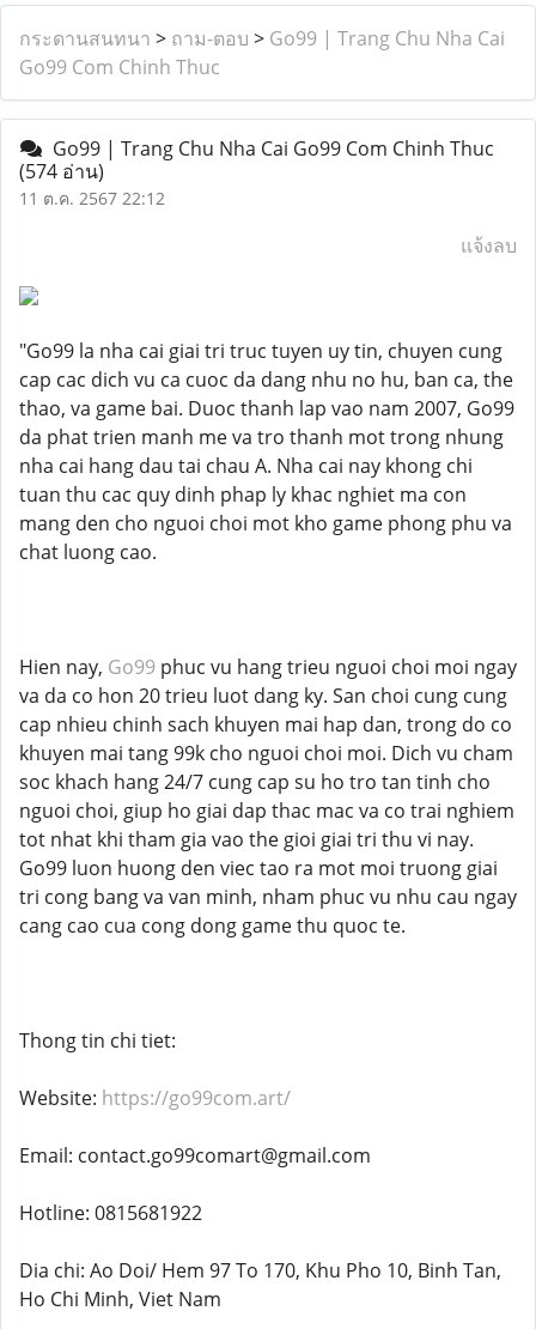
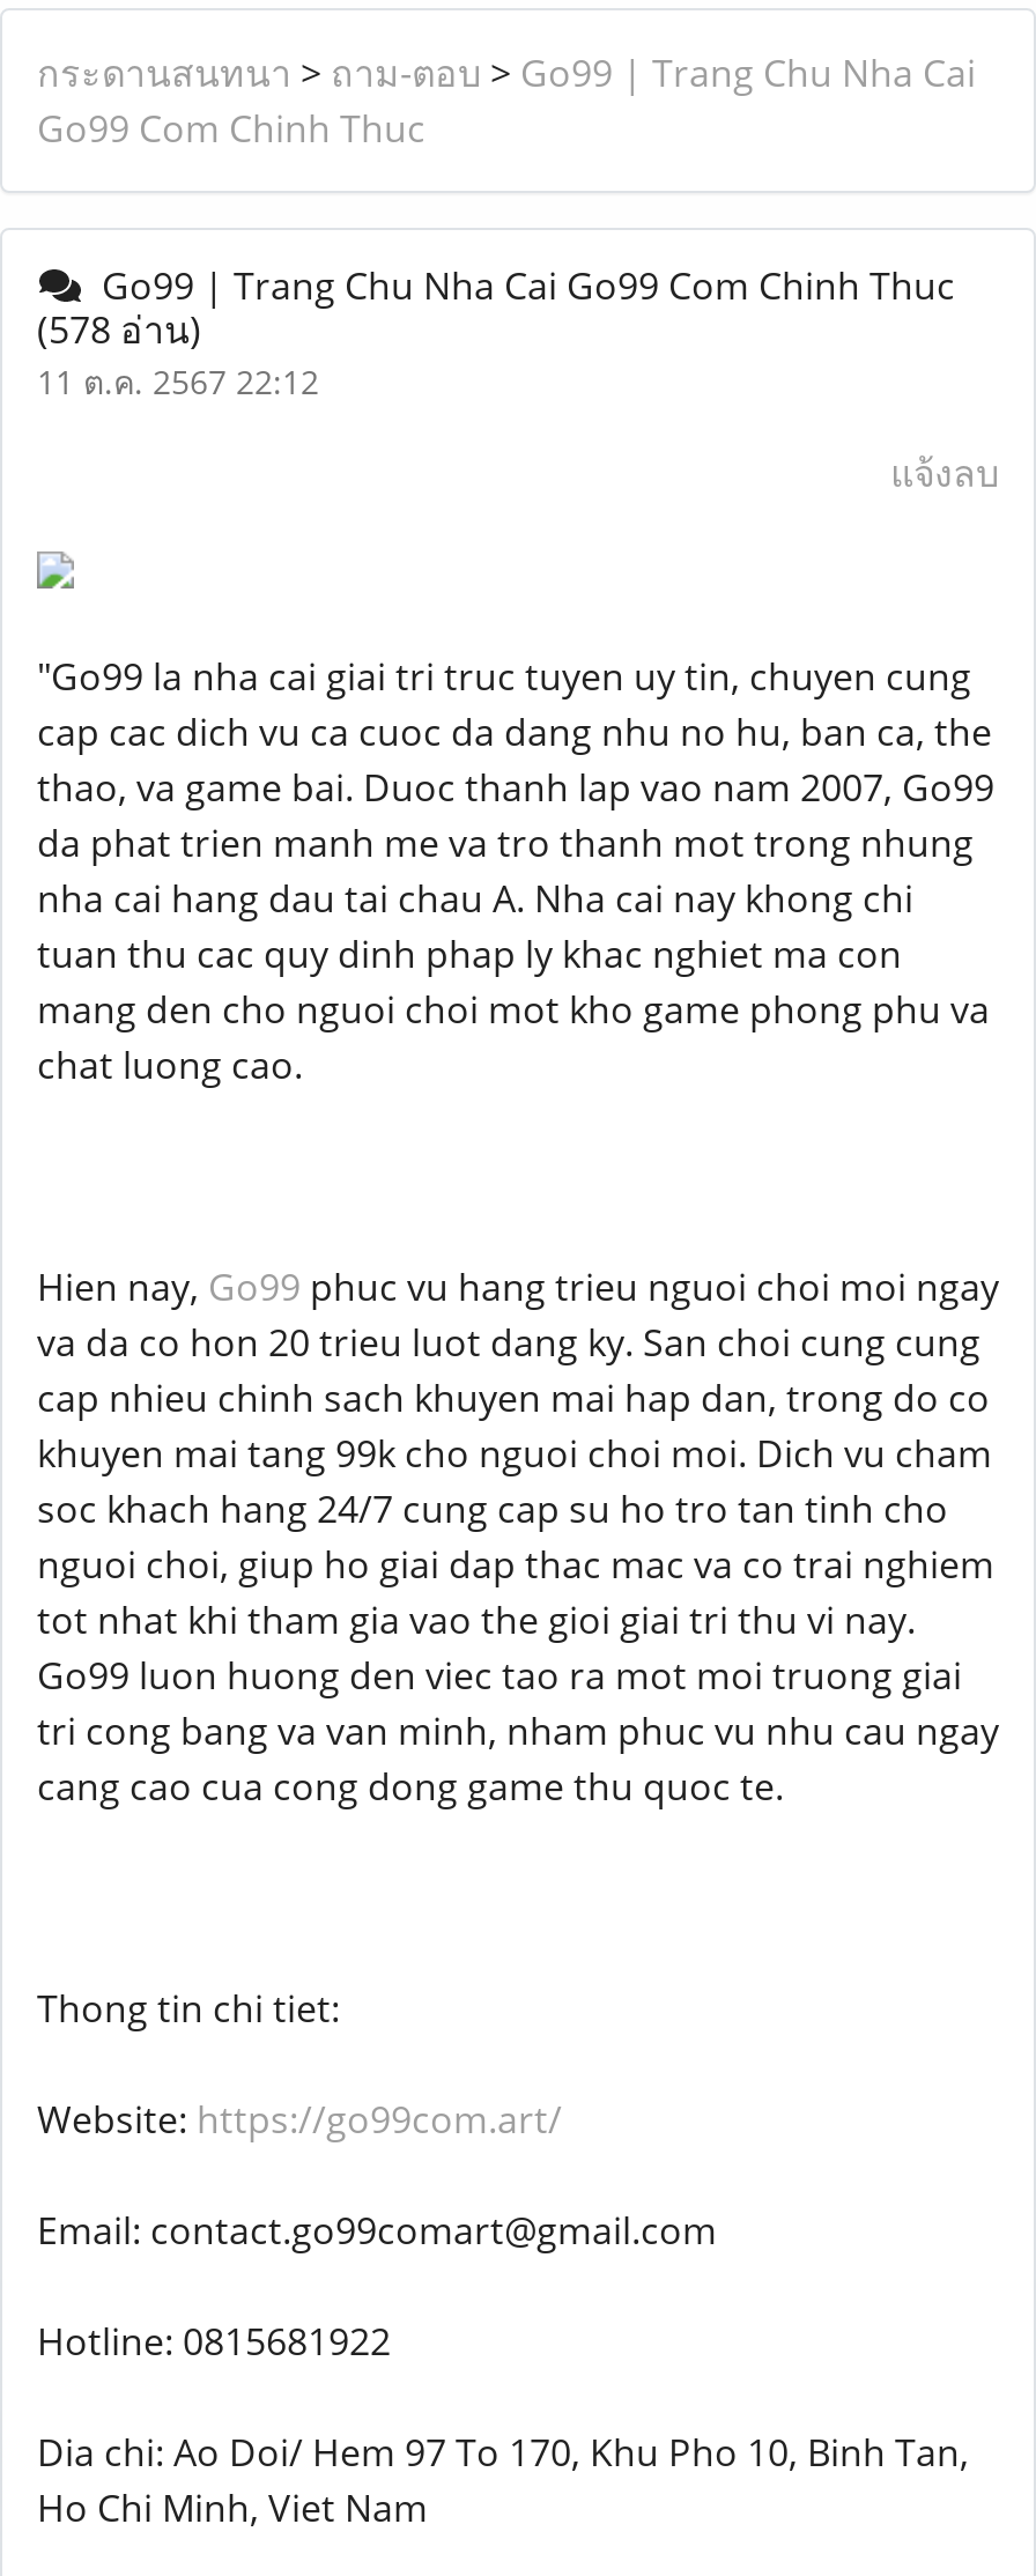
- (574 อ่าน)
+ (578 อ่าน)
